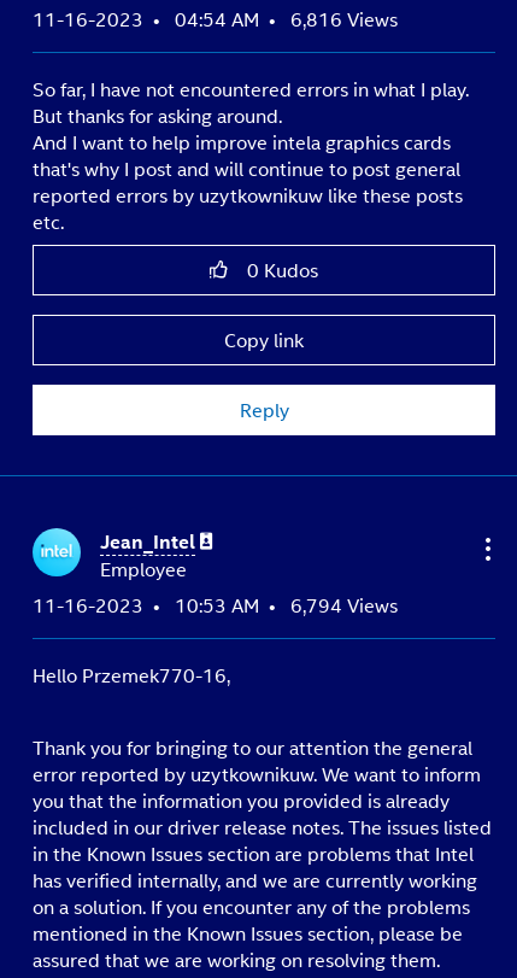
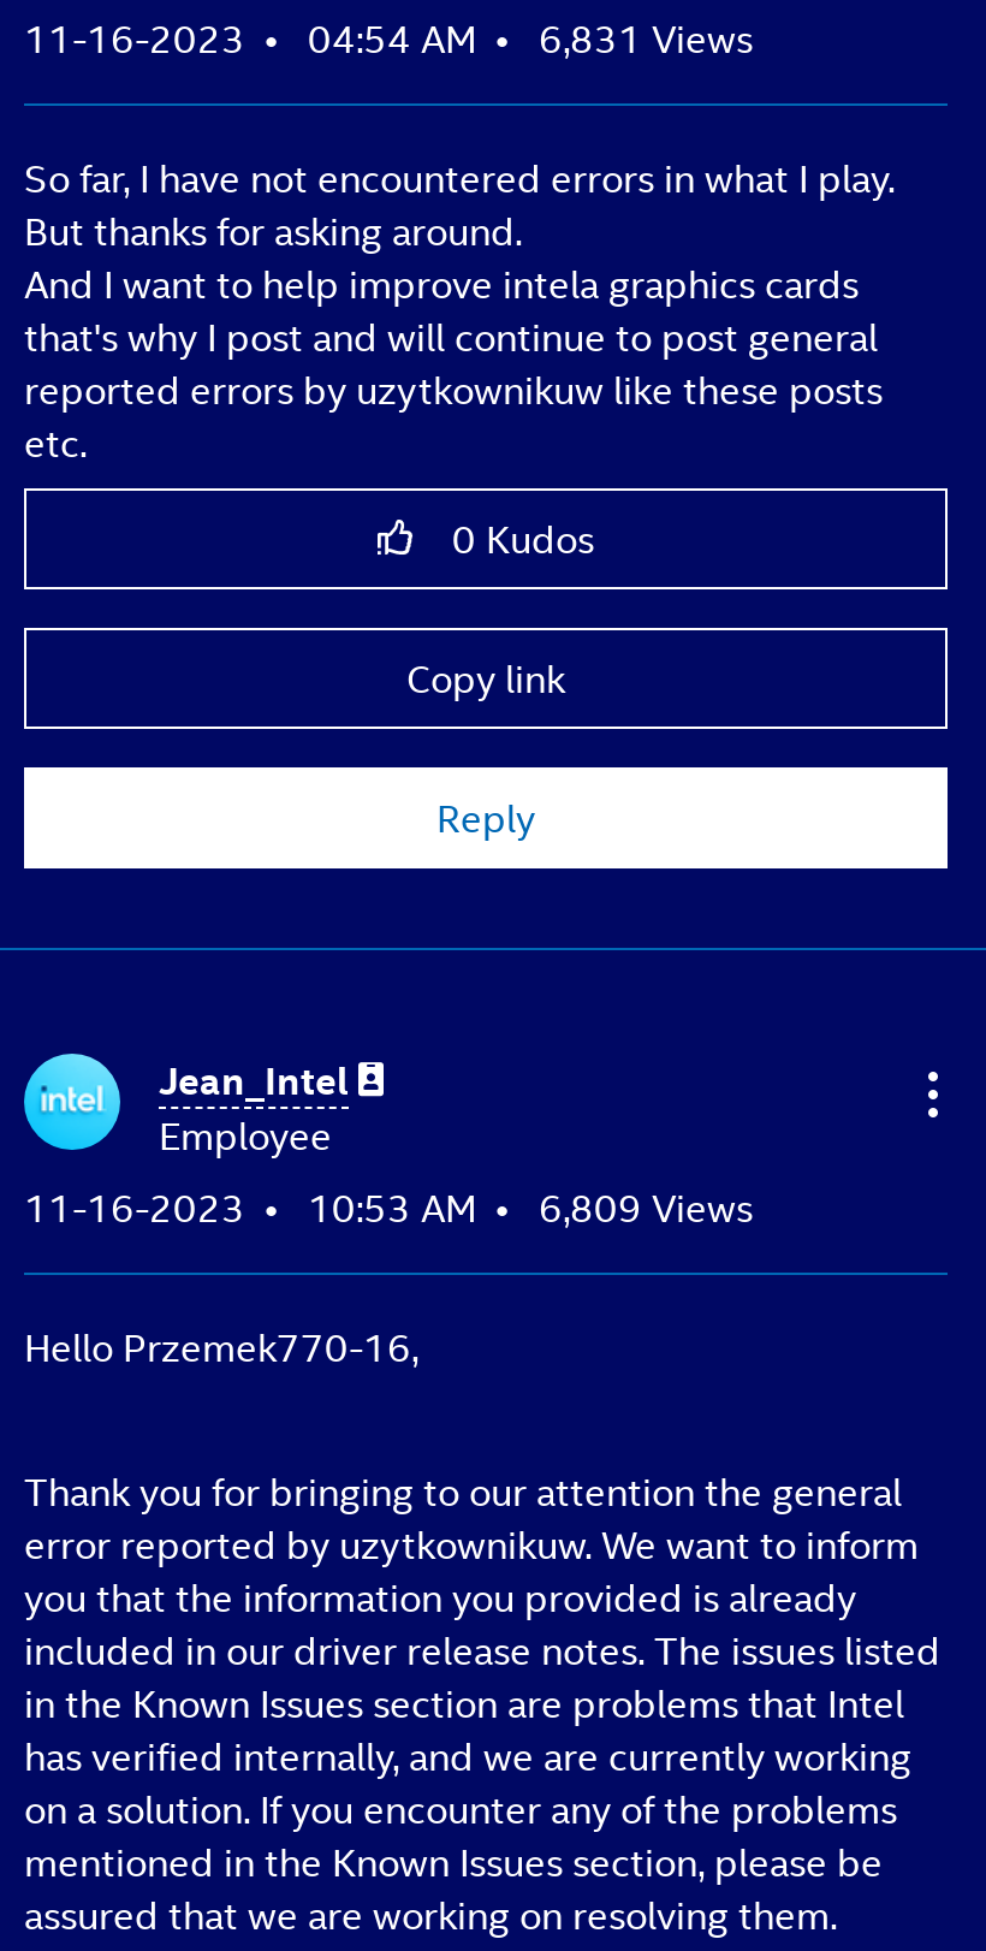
- 11-16-2023 04:54 AM 6,816 Views
+ 11-16-2023 04:54 AM 6,831 Views

- 11-16-2023 10:53 AM 6,794 Views
+ 11-16-2023 10:53 AM 6,809 Views
